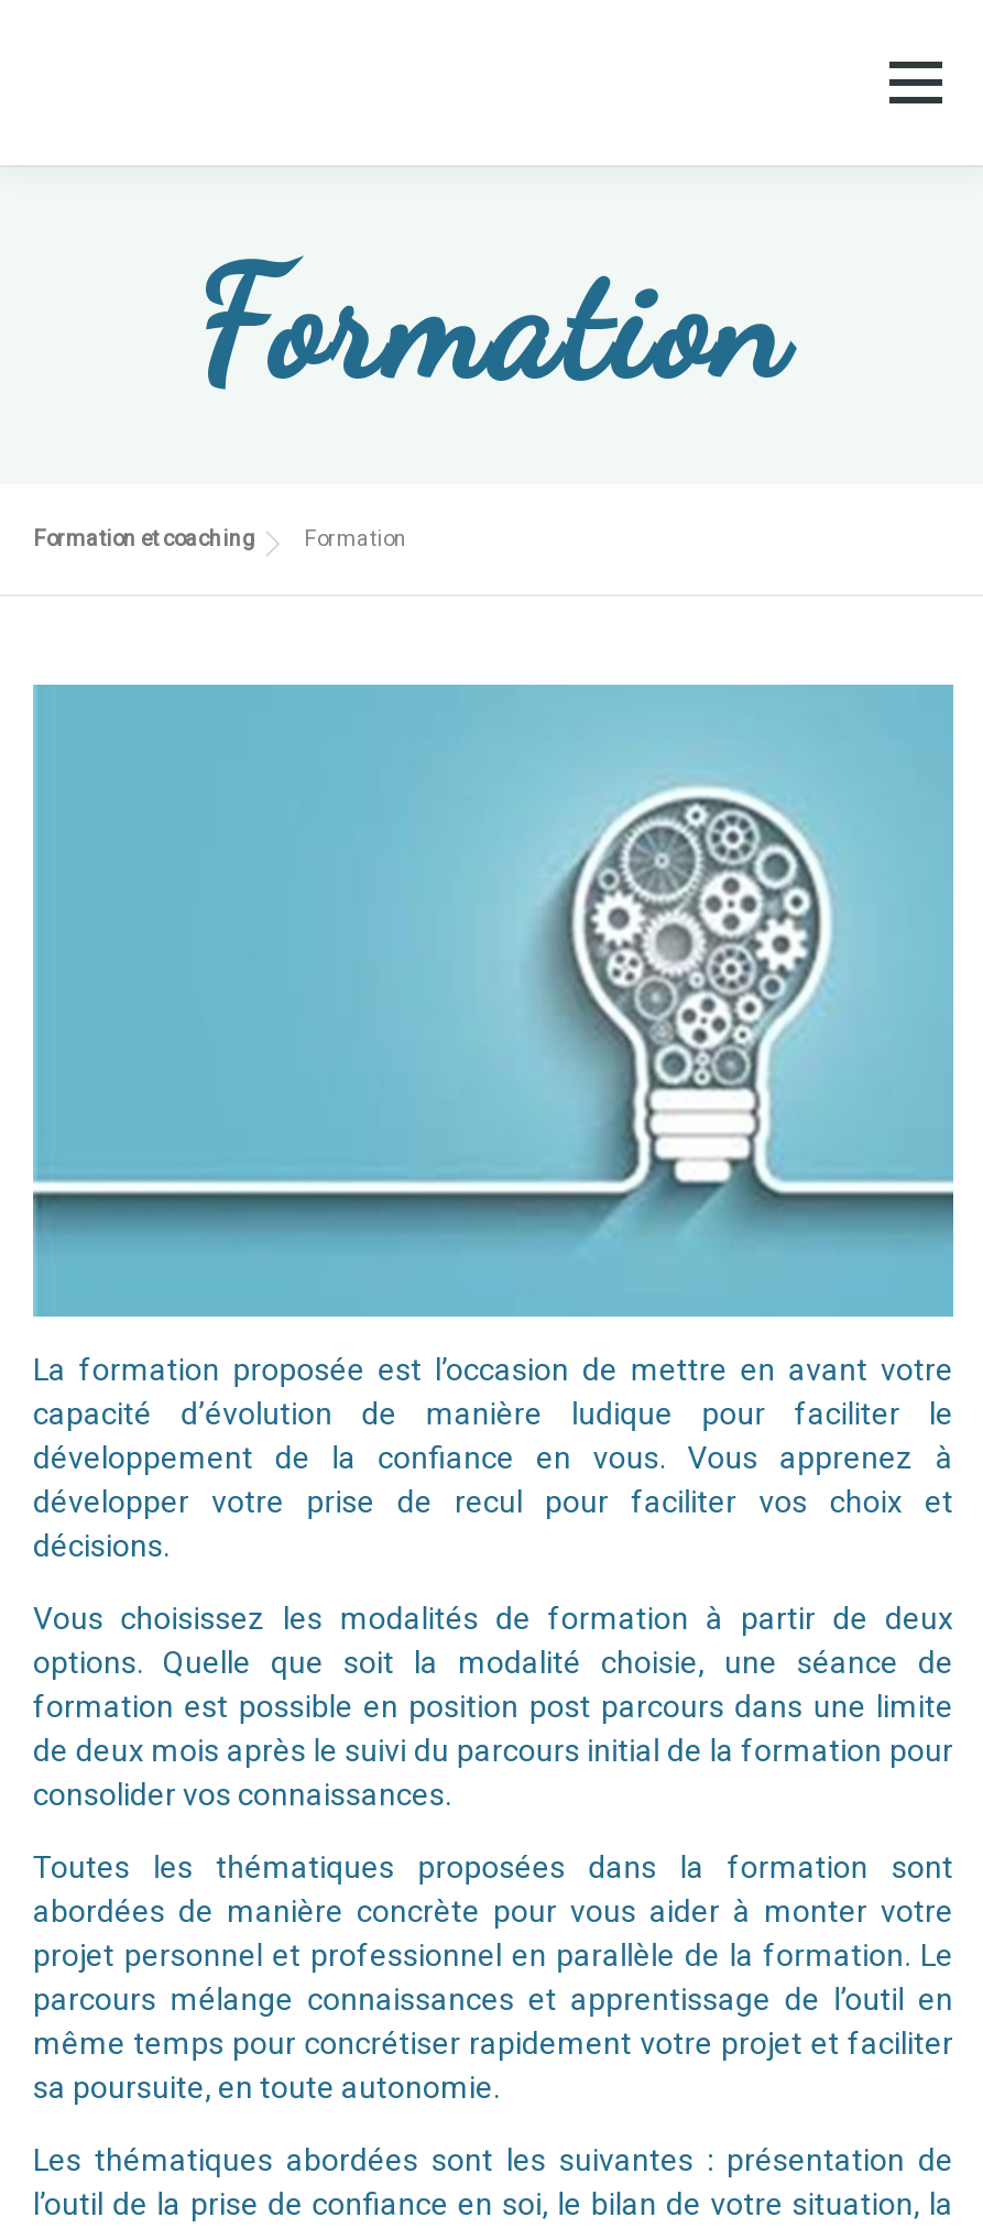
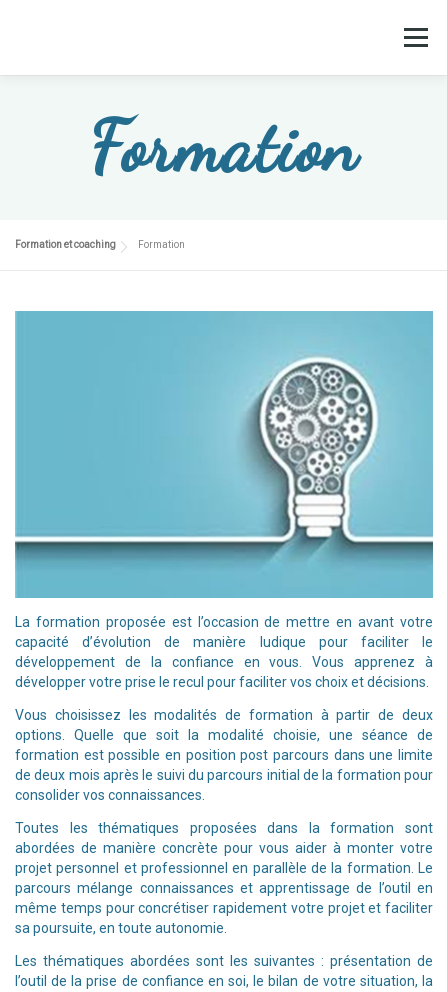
- développer votre prise de recul pour faciliter vos choix et
- décisions.
+ développer votre prise le recul pour faciliter vos choix et décisions.
